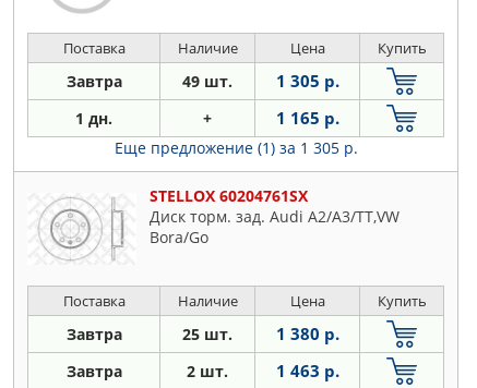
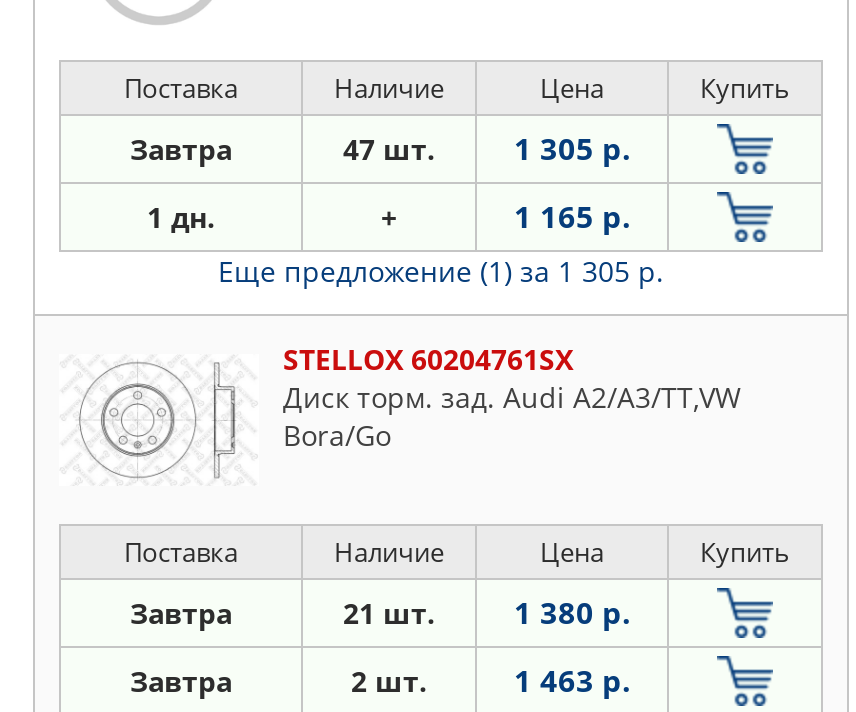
- 49 шт.
+ 47 шт.

- 25 шт.
+ 21 шт.
